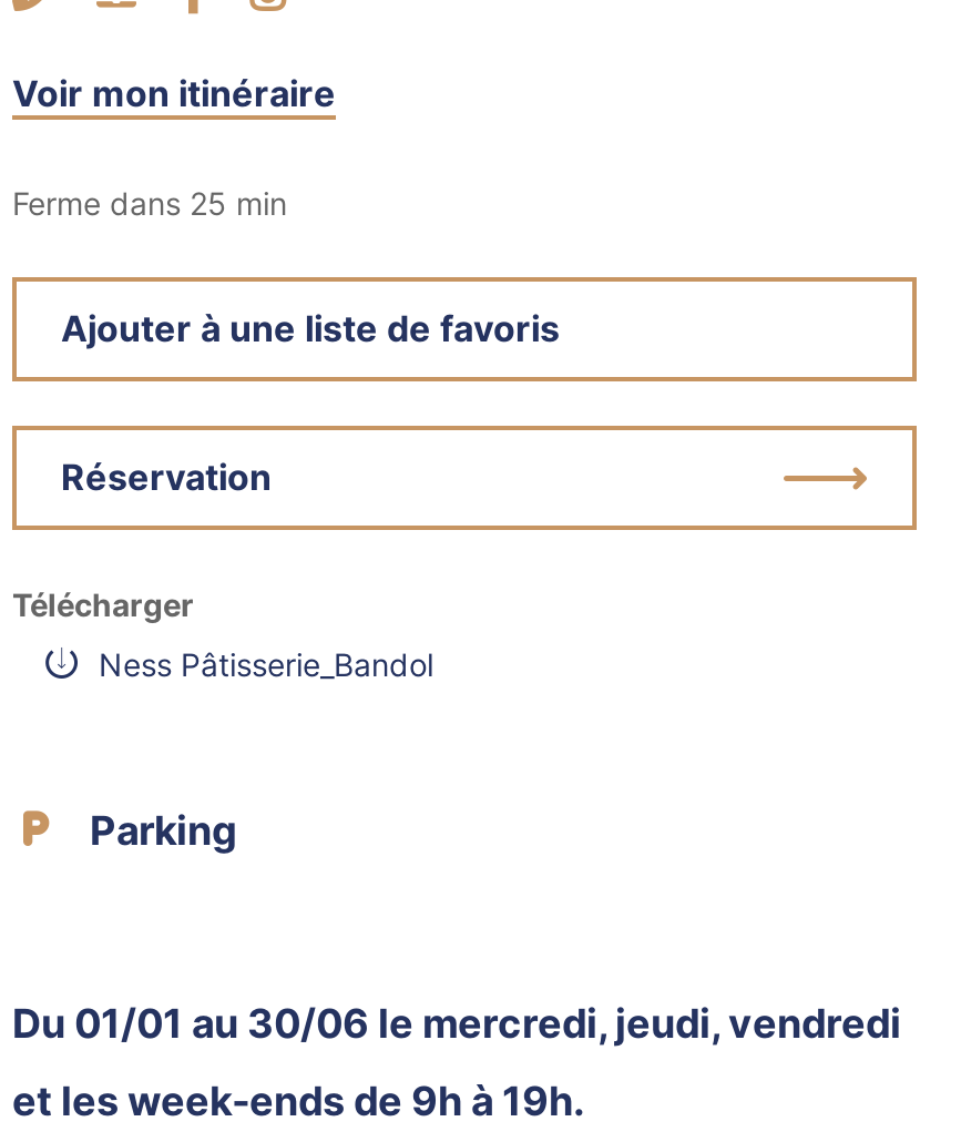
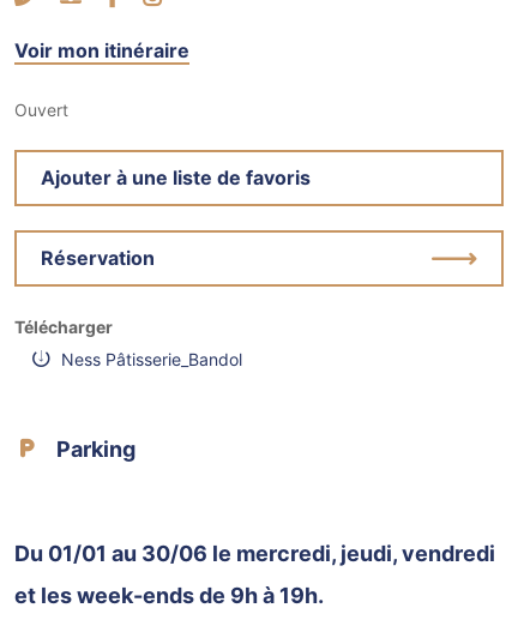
- Ferme dans 25 min
+ Ouvert
